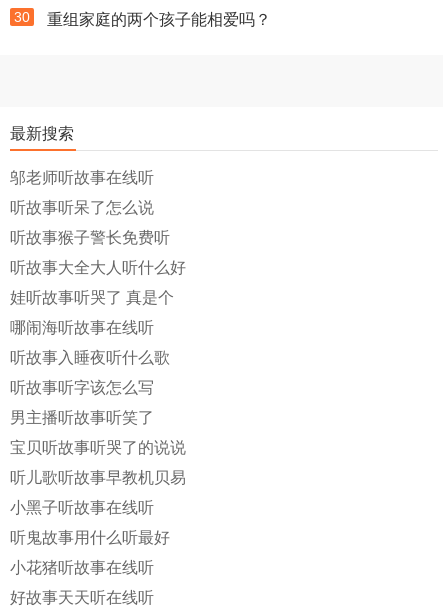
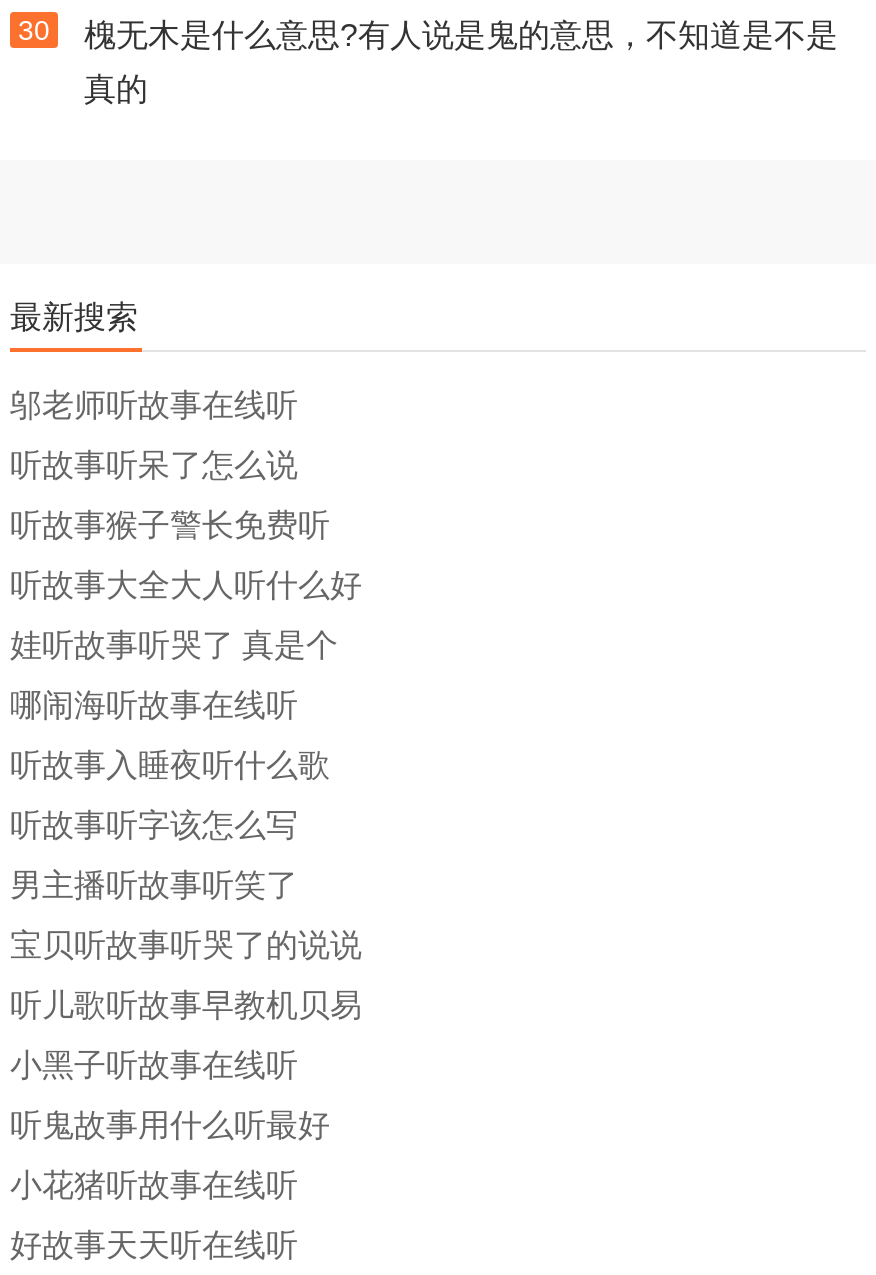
- 重组家庭的两个孩子能相爱吗？
+ 槐无木是什么意思?有人说是鬼的意思，不知道是不是
+ 真的
